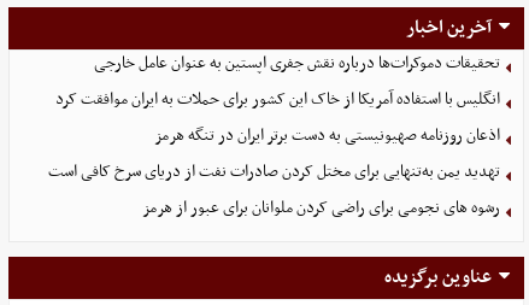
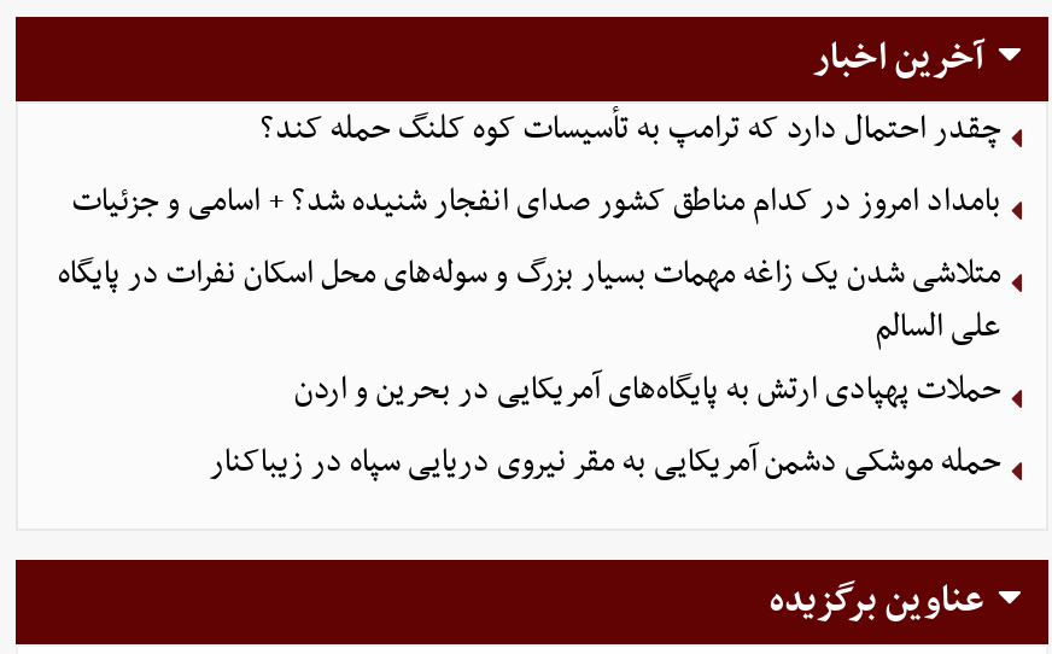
- تحقیقات دموکرات‌ها درباره نقش جفری اپستین به عنوان عامل خارجی
- انگلیس با استفاده آمریکا از خاک این کشور برای حملات به ایران موافقت کرد
- اذعان روزنامه صهیونیستی به دست برتر ایران در تنگه هرمز
- تهدید یمن به‌تنهایی برای مختل کردن صادرات نفت از دریای سرخ کافی است
- رشوه های نجومی برای راضی کردن ملوانان برای عبور از هرمز
+ چقدر احتمال دارد که ترامپ به تأسیسات کوه کلنگ حمله کند؟
+ بامداد امروز در کدام مناطق کشور صدای انفجار شنیده شد؟ + اسامی و جزئیات
+ متلاشی شدن یک زاغه مهمات بسیار بزرگ و سوله‌های محل اسکان نفرات در پایگاه
+ علی السالم
+ حملات پهپادی ارتش به پایگاه‌های آمریکایی در بحرین و اردن
+ حمله موشکی دشمن آمریکایی به مقر نیروی دریایی سپاه در زیباکنار
